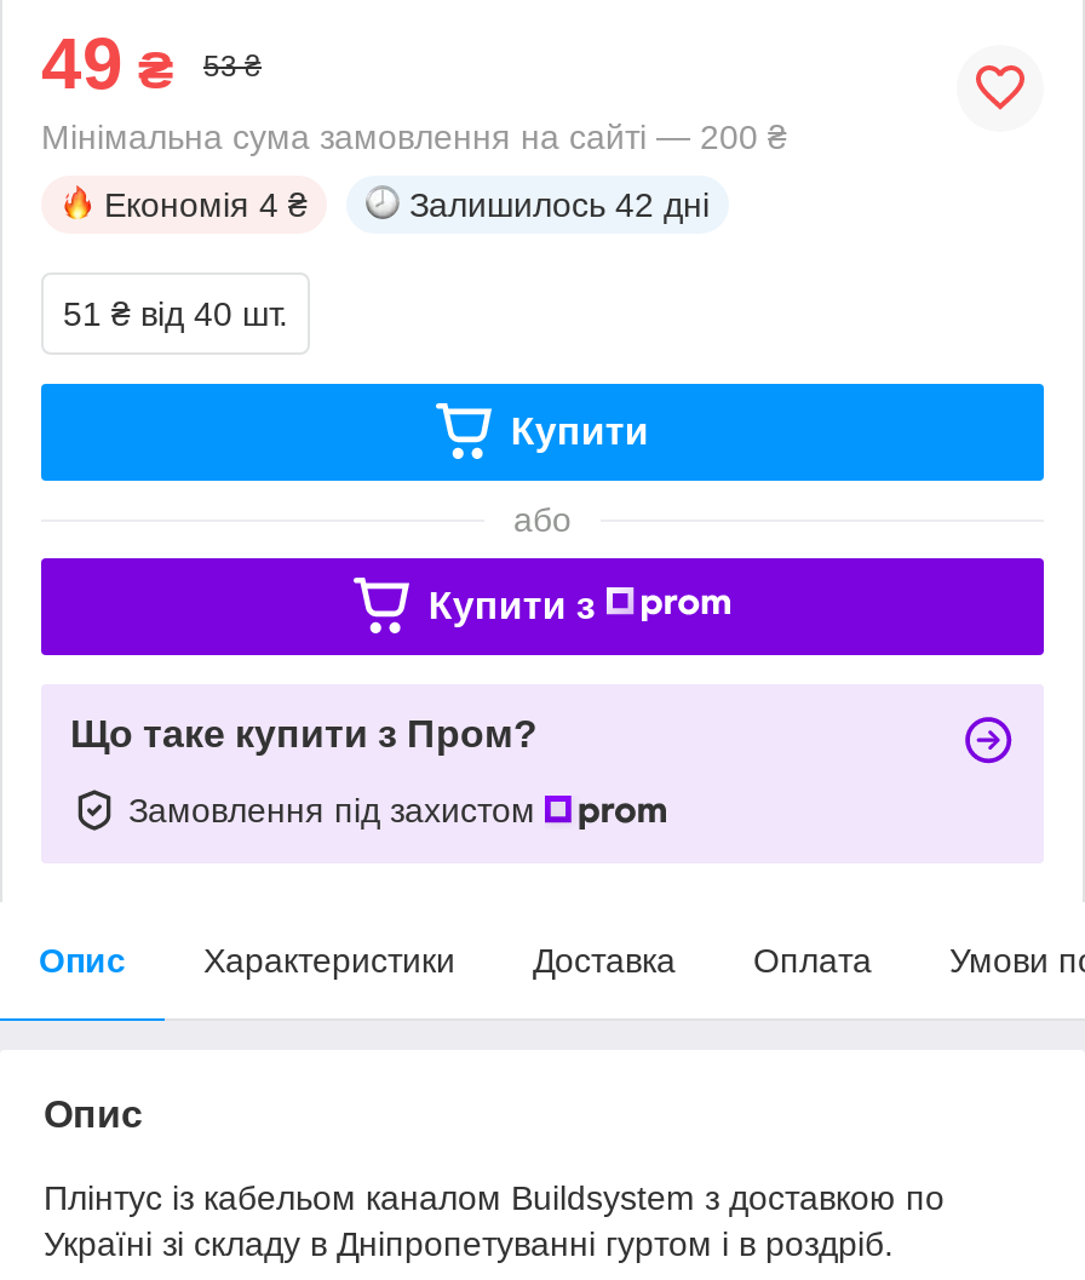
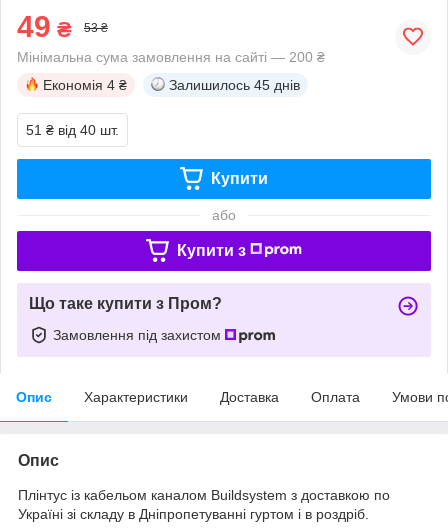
- Залишилось 42 дні
+ Залишилось 45 днів
